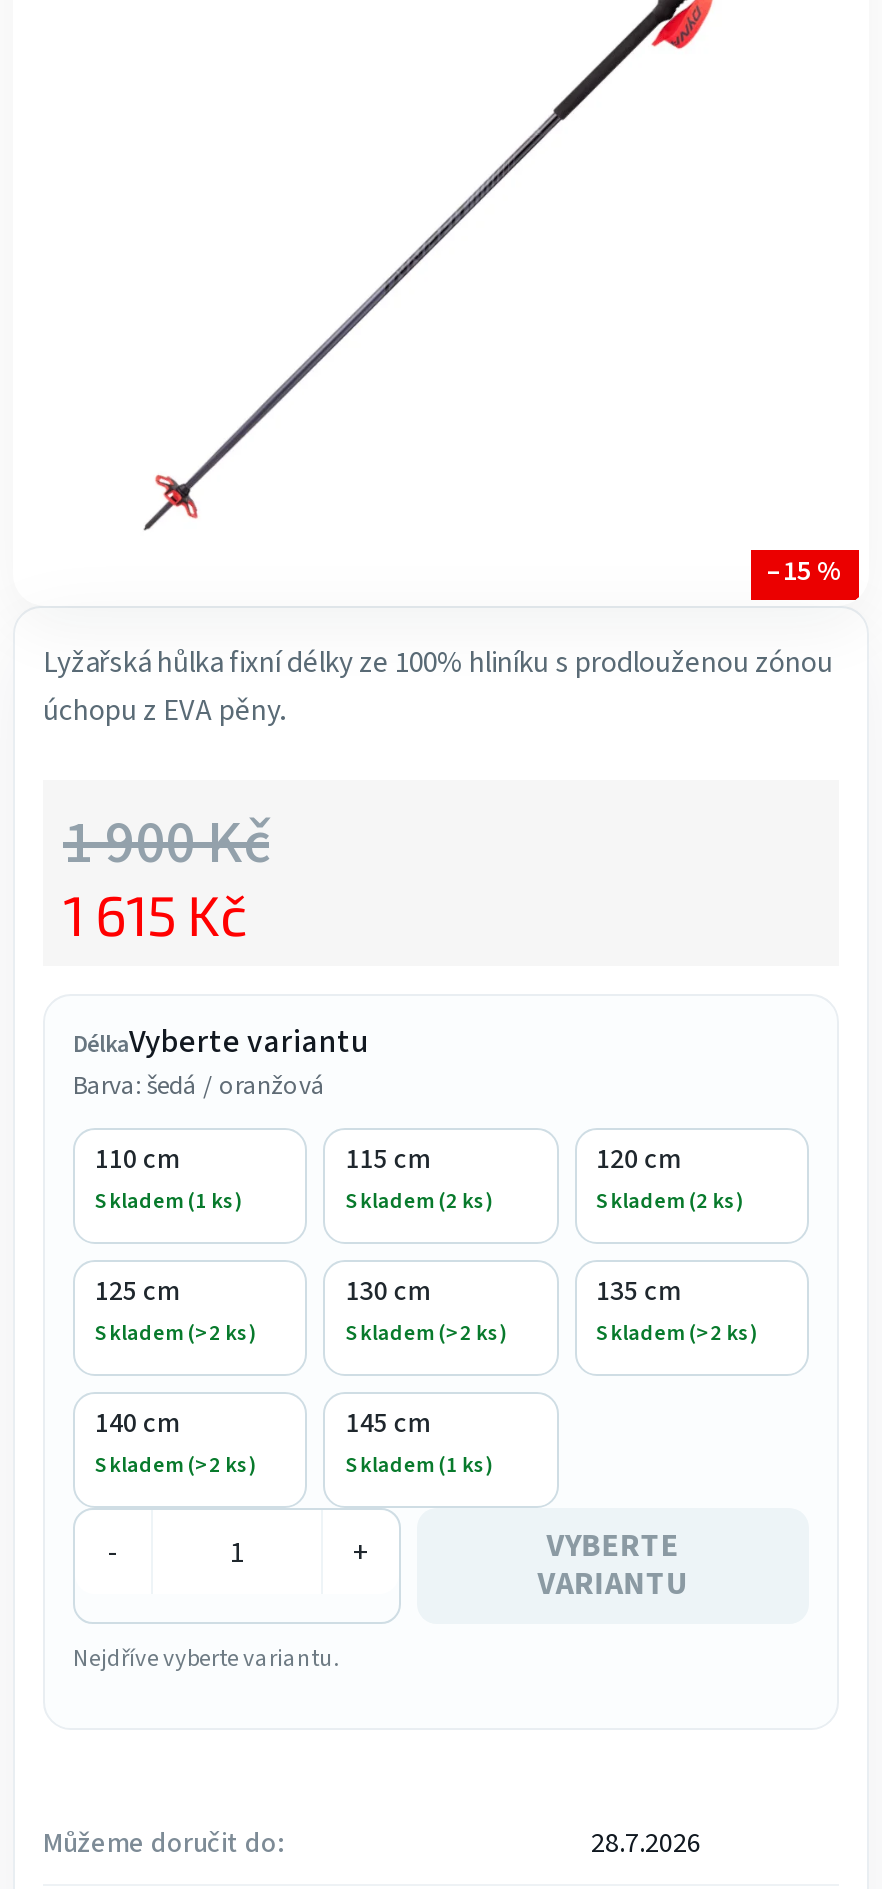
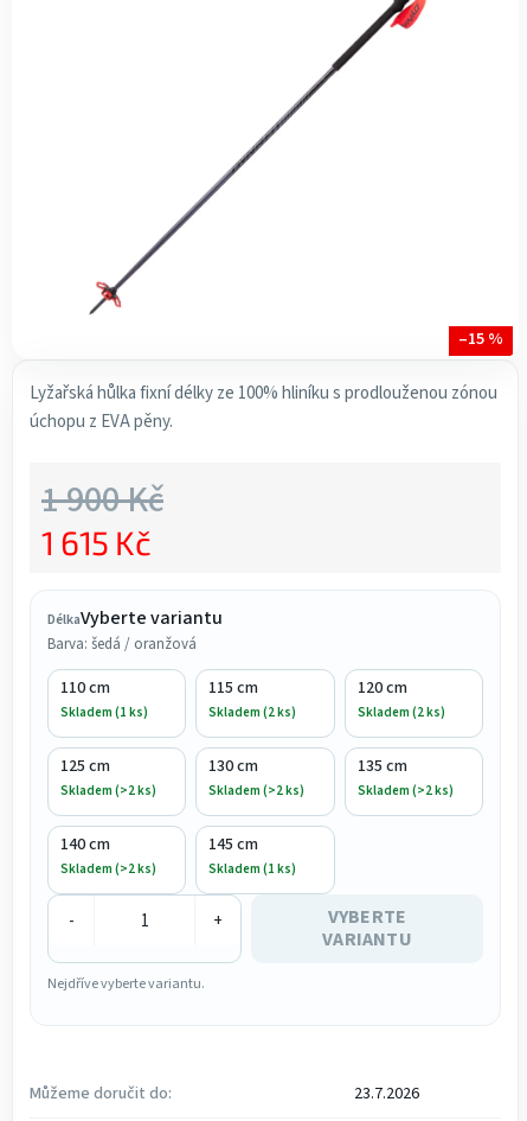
- 28.7.2026
+ 23.7.2026
